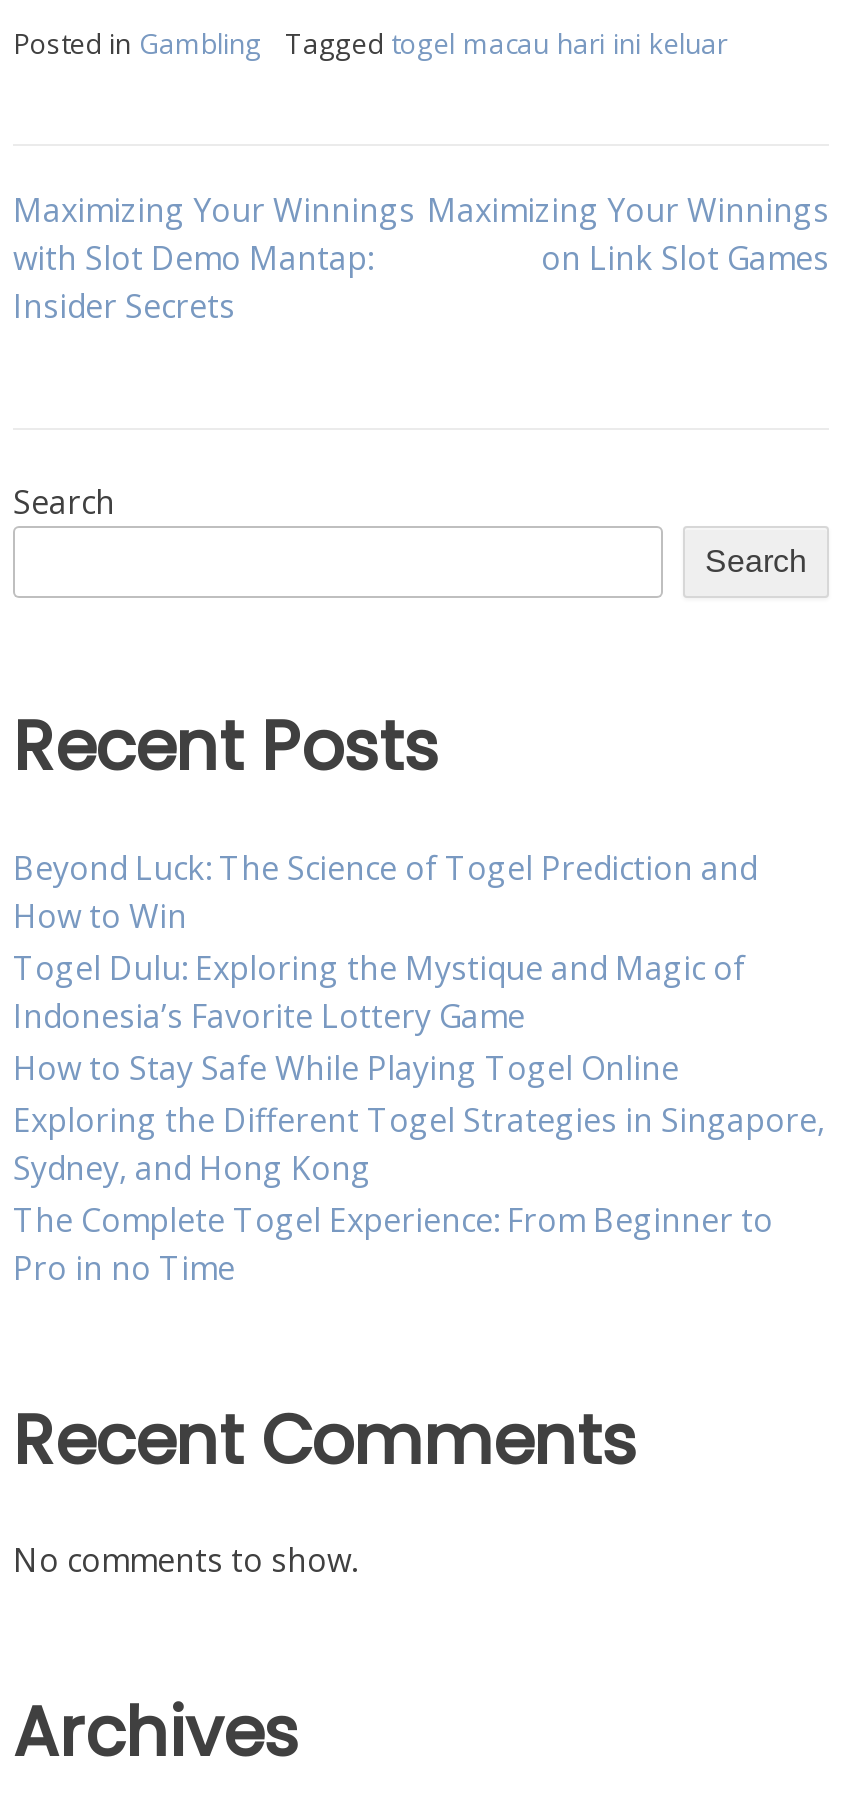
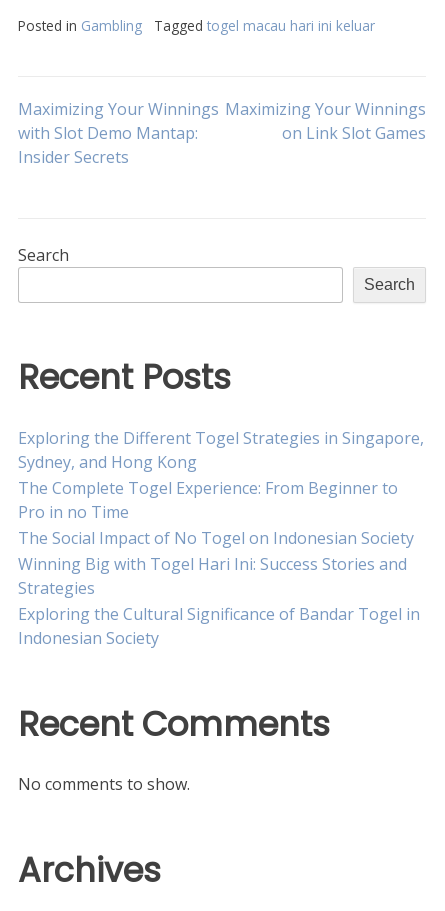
- Beyond Luck: The Science of Togel Prediction and
- How to Win
- Togel Dulu: Exploring the Mystique and Magic of
- Indonesia’s Favorite Lottery Game
- How to Stay Safe While Playing Togel Online

moved up: Exploring the Different Togel Strategies in Singapore, | Sydney, and Hong Kong | The Complete Togel Experience: From Beginner to | Pro in no Time

+ The Social Impact of No Togel on Indonesian Society
+ Winning Big with Togel Hari Ini: Success Stories and
+ Strategies
+ Exploring the Cultural Significance of Bandar Togel in
+ Indonesian Society
